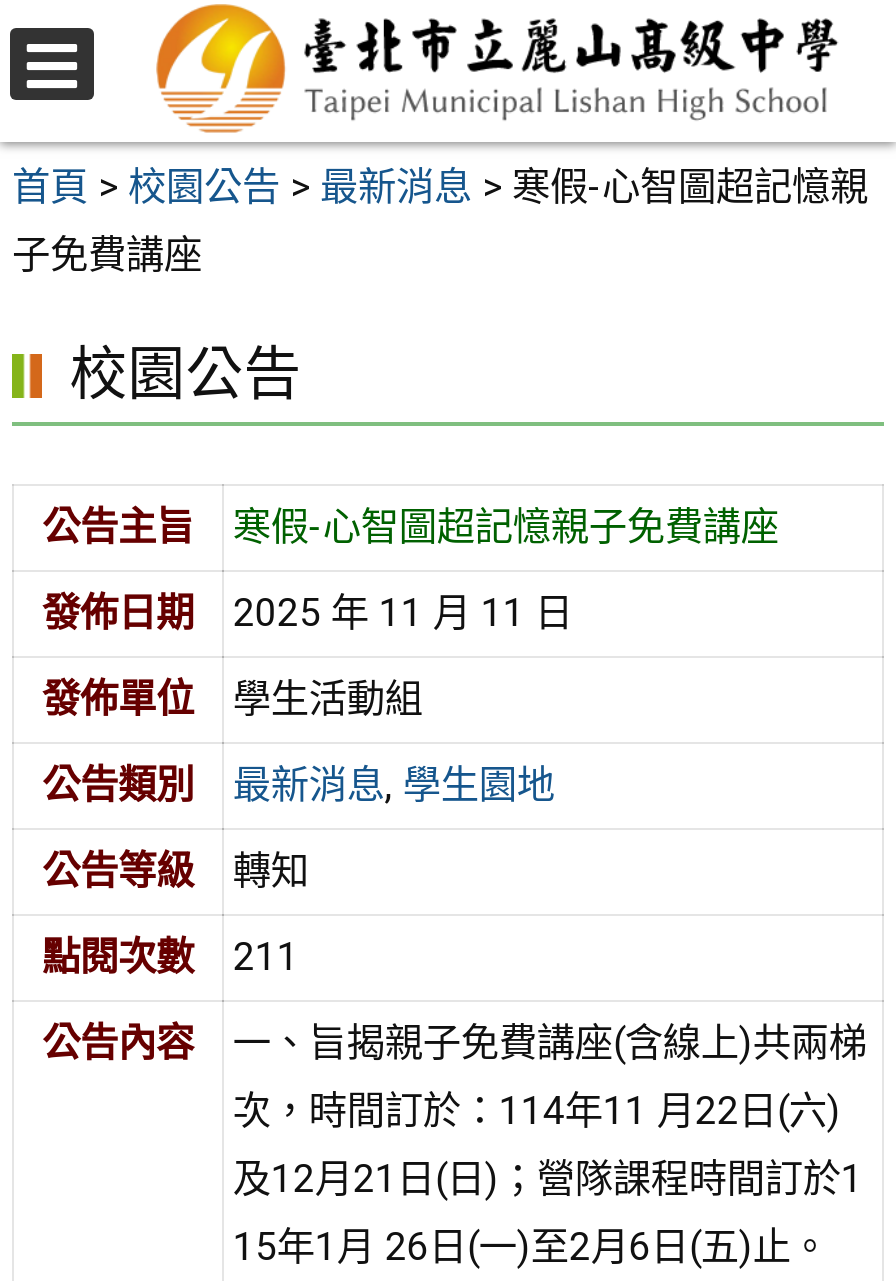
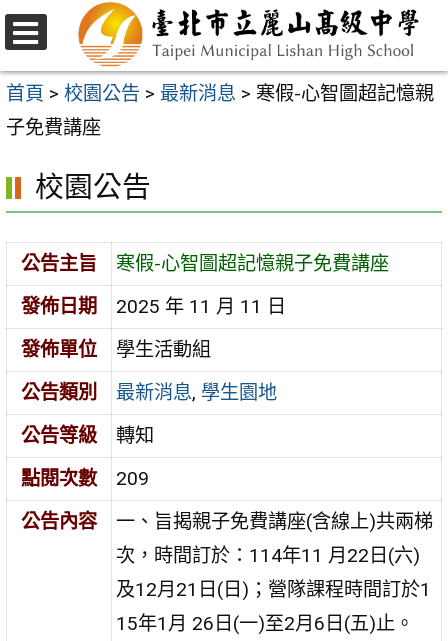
- 點閱次數 211
+ 點閱次數 209
